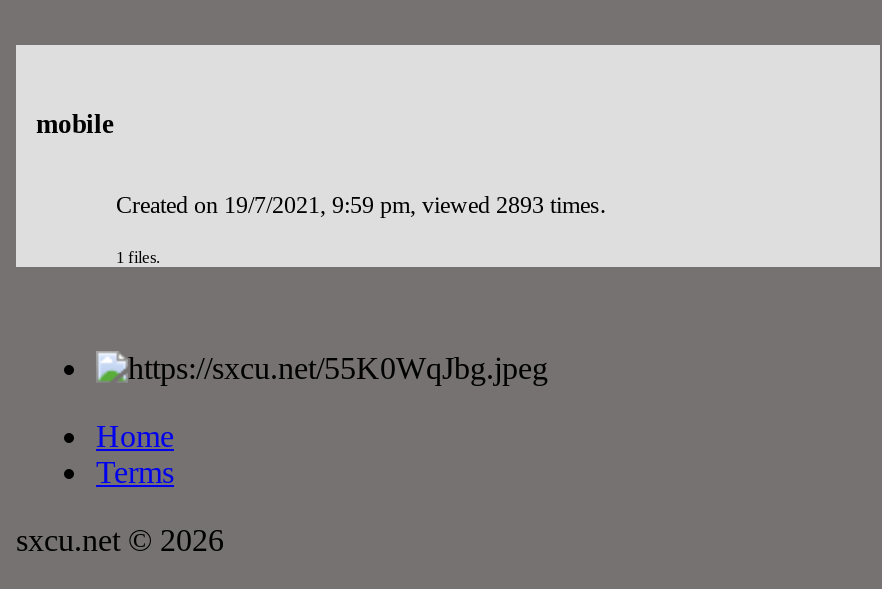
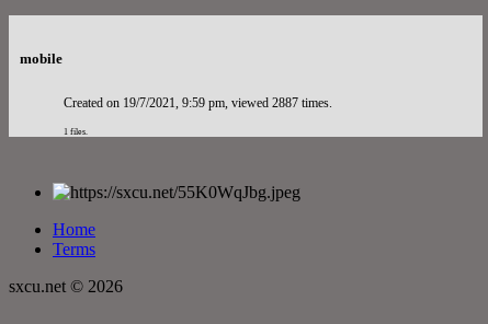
- Created on 19/7/2021, 9:59 pm, viewed 2893 times.
+ Created on 19/7/2021, 9:59 pm, viewed 2887 times.
